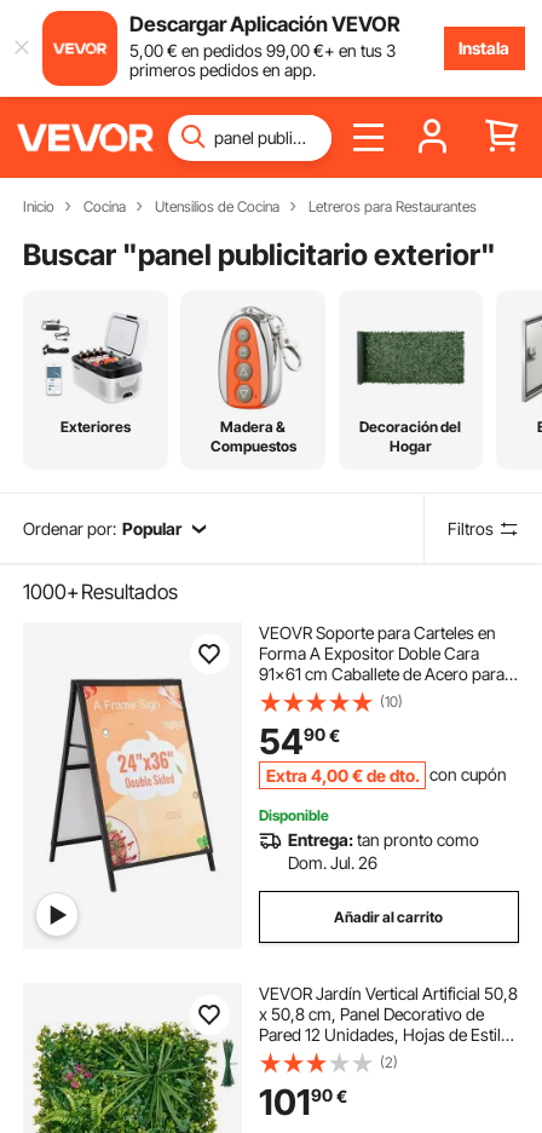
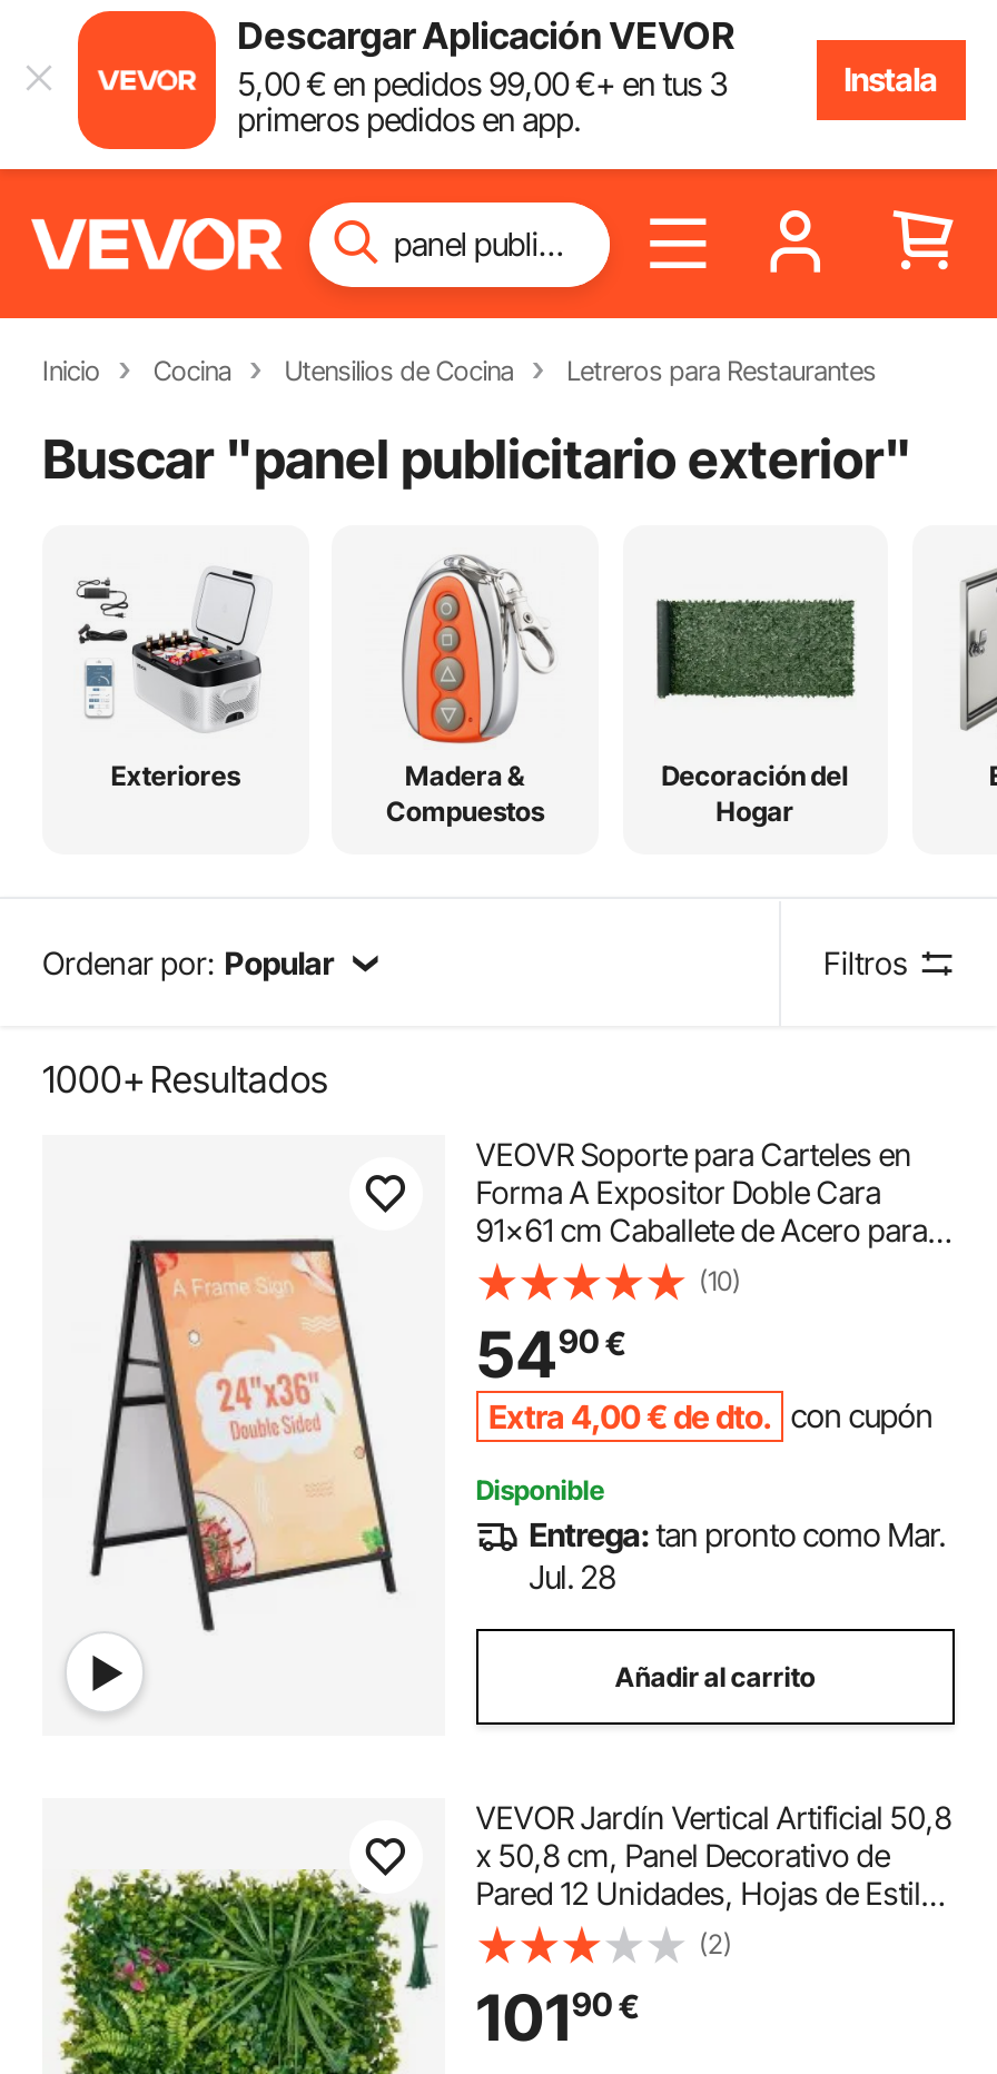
- Entrega: tan pronto como
- Dom. Jul. 26
+ Entrega: tan pronto como Mar.
+ Jul. 28
